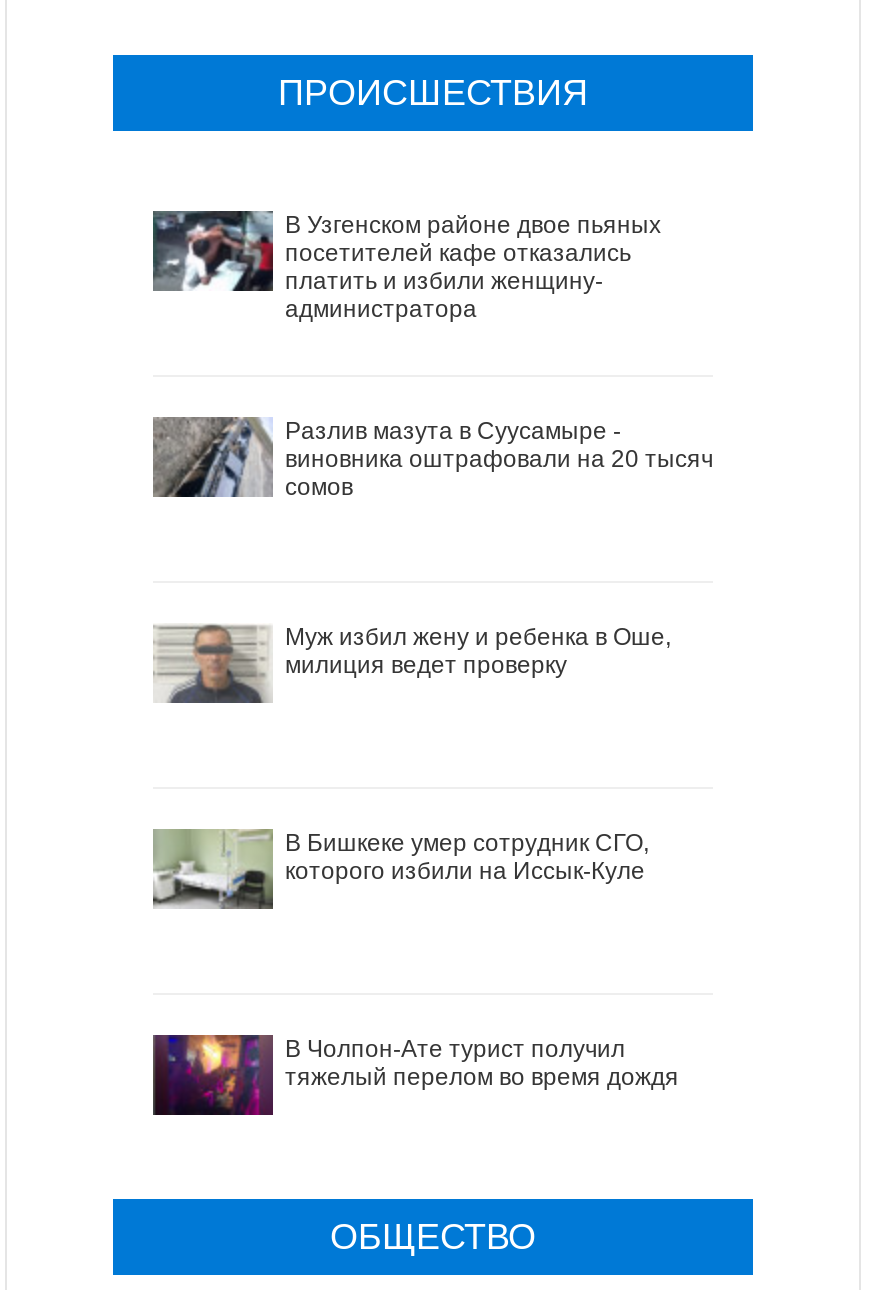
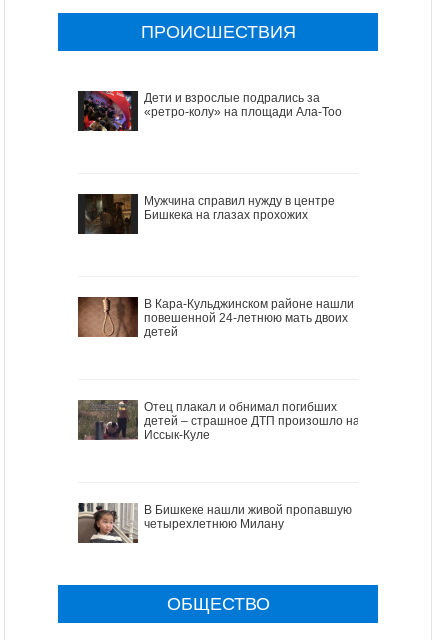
- [image]
- В Узгенском районе двое пьяных
- посетителей кафе отказались
- платить и избили женщину-
- администратора
+ [image]
+ Дети и взрослые подрались за
+ «ретро-колу» на площади Ала-Тоо

- [image]
- Разлив мазута в Суусамыре -
- виновника оштрафовали на 20 тысяч
- сомов
+ [image]
+ Мужчина справил нужду в центре
+ Бишкека на глазах прохожих

- [image]
- Муж избил жену и ребенка в Оше,
- милиция ведет проверку
+ [image]
+ В Кара-Кульджинском районе нашли
+ повешенной 24-летнюю мать двоих
+ детей

- [image]
- В Бишкеке умер сотрудник СГО,
- которого избили на Иссык-Куле
+ [image]
+ Отец плакал и обнимал погибших
+ детей – страшное ДТП произошло на
+ Иссык-Куле

- [image]
- В Чолпон-Ате турист получил
- тяжелый перелом во время дождя
+ [image]
+ В Бишкеке нашли живой пропавшую
+ четырехлетнюю Милану
